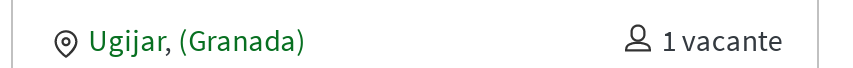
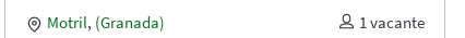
- Ugijar, (Granada)
+ Motril, (Granada)
